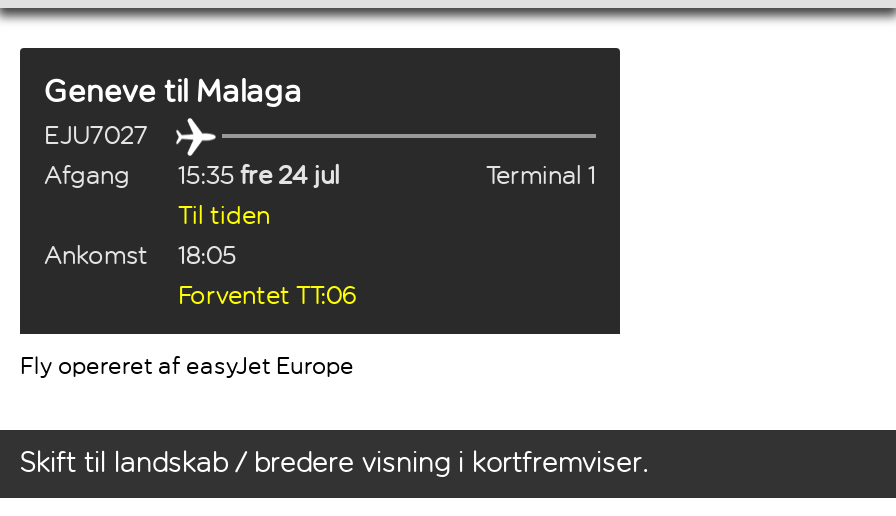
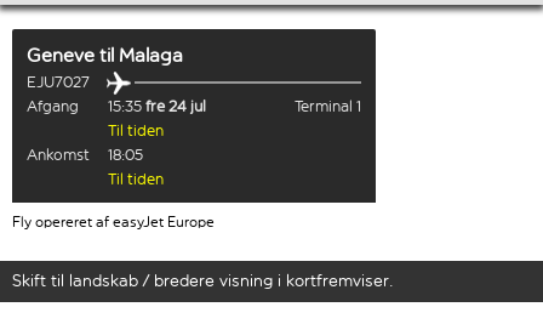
- Forventet TT:06
+ Til tiden
